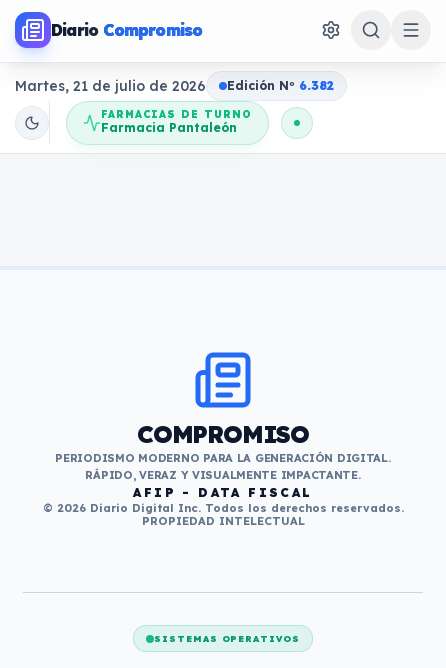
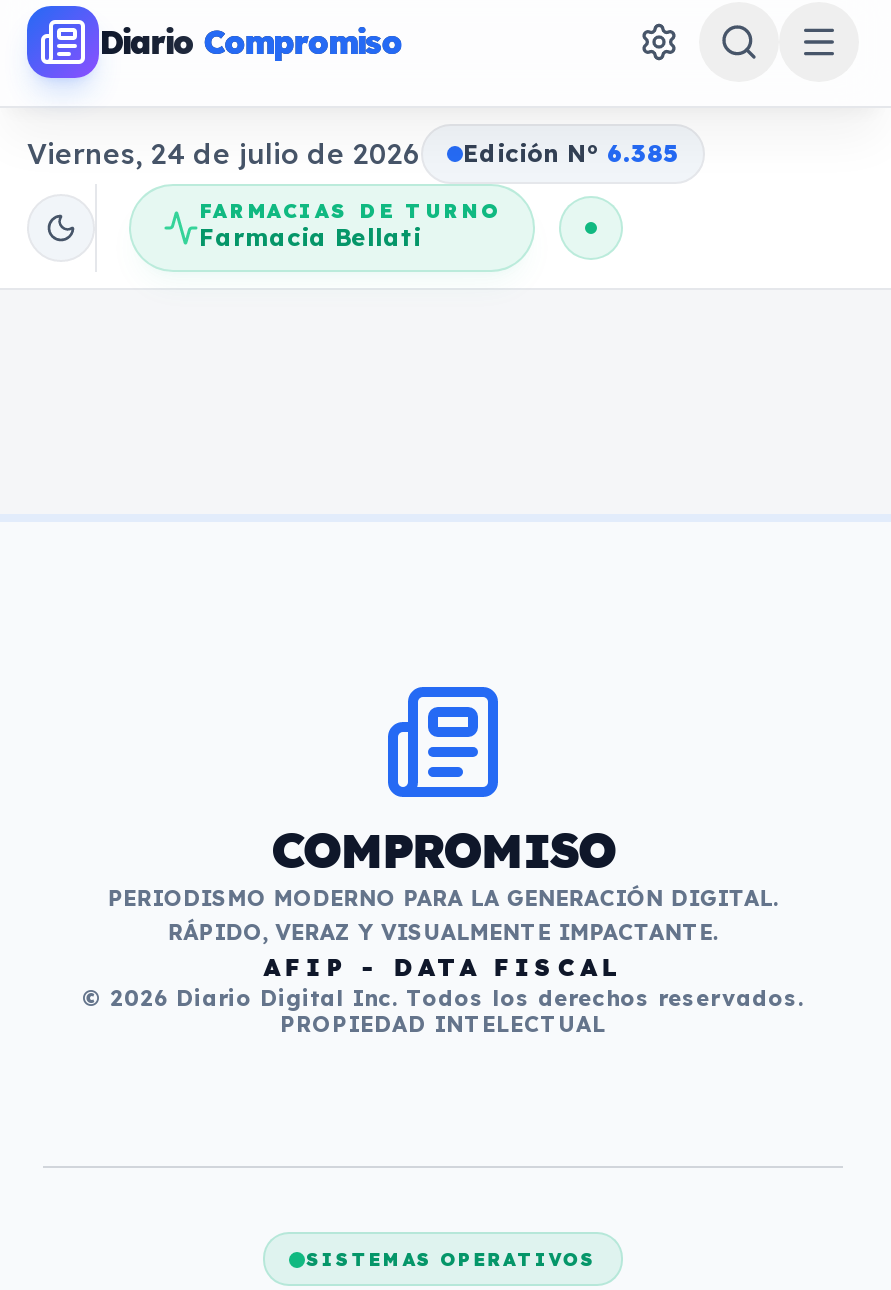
- Martes, 21 de julio de 2026
+ Viernes, 24 de julio de 2026

- Edición No 6.382
+ Edición No 6.385

- Farmacia Pantaleón
+ Farmacia Bellati
